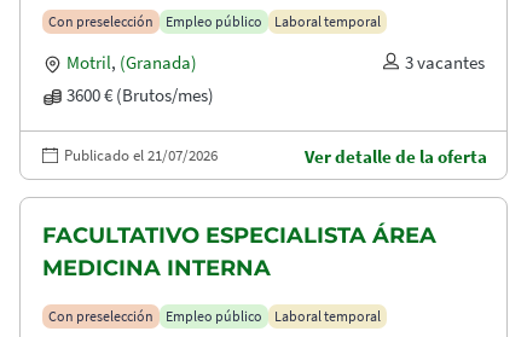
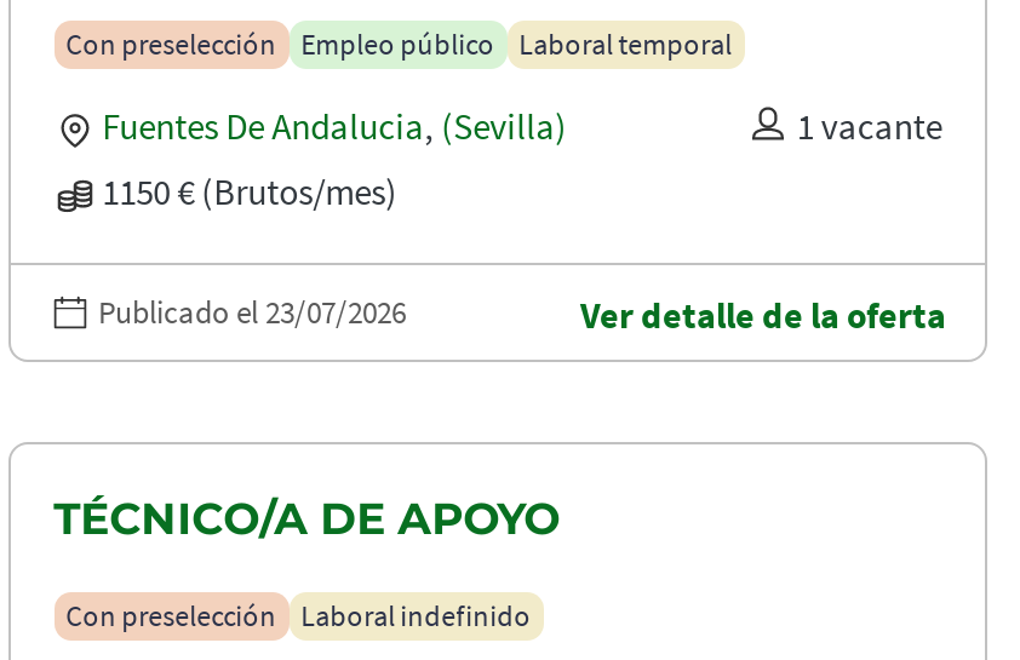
- Motril, (Granada)
- 3 vacantes
- 3600 € (Brutos/mes)
+ Fuentes De Andalucia, (Sevilla)
+ 1 vacante
+ 1150 € (Brutos/mes)

- Publicado el 21/07/2026
+ Publicado el 23/07/2026

- FACULTATIVO ESPECIALISTA ÁREA
- MEDICINA INTERNA
+ TÉCNICO/A DE APOYO

- Empleo público
- Laboral temporal
+ Laboral indefinido
